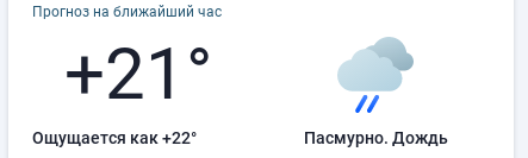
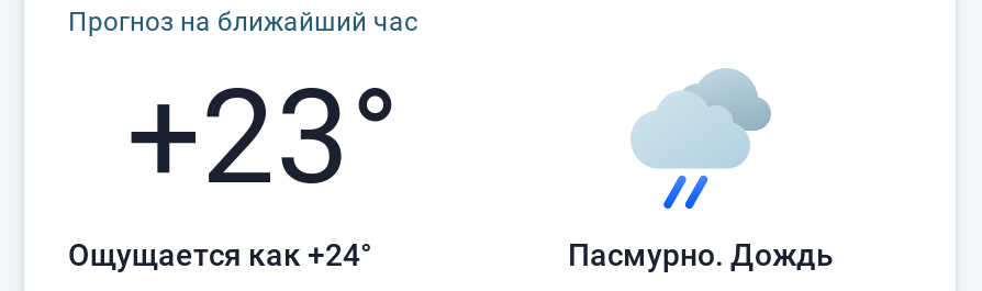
- +21°
+ +23°

- Ощущается как +22°
+ Ощущается как +24°
